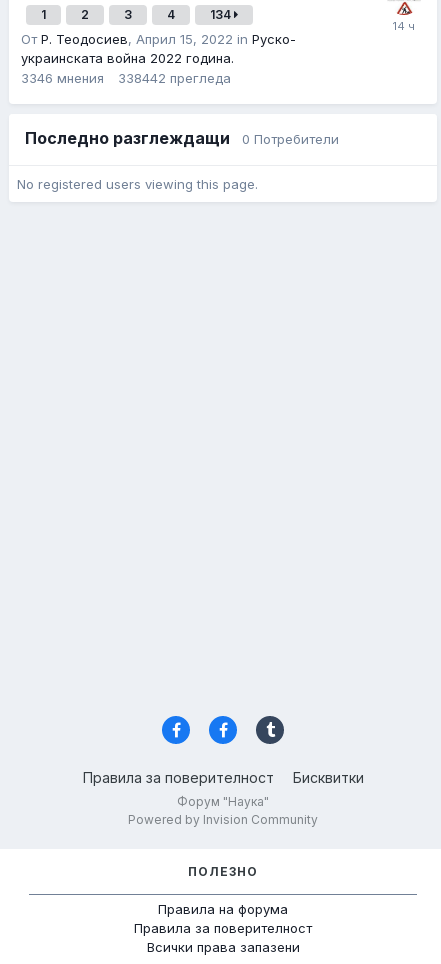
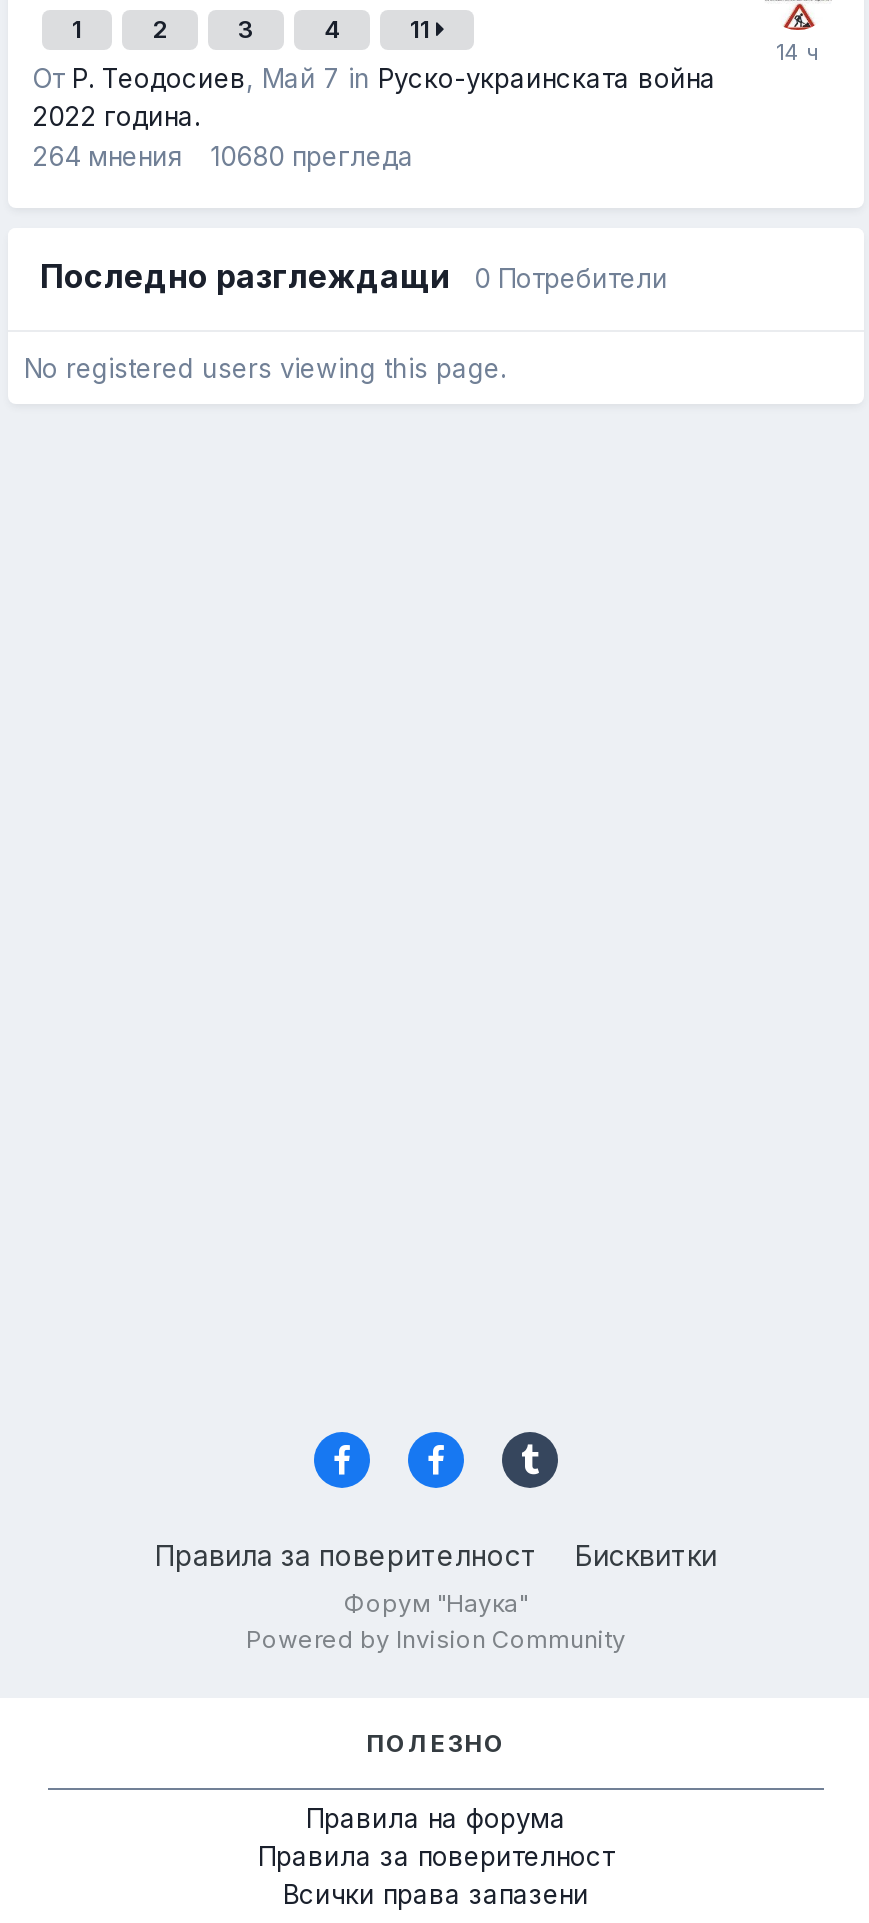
- 134
+ 11

- От Р. Теодосиев, Април 15, 2022 in Руско-
- украинската война 2022 година.
- 3346 мнения
- 338442 прегледa
+ От Р. Теодосиев, Май 7 in Руско-украинската война
+ 2022 година.
+ 264 мнения
+ 10680 прегледa
